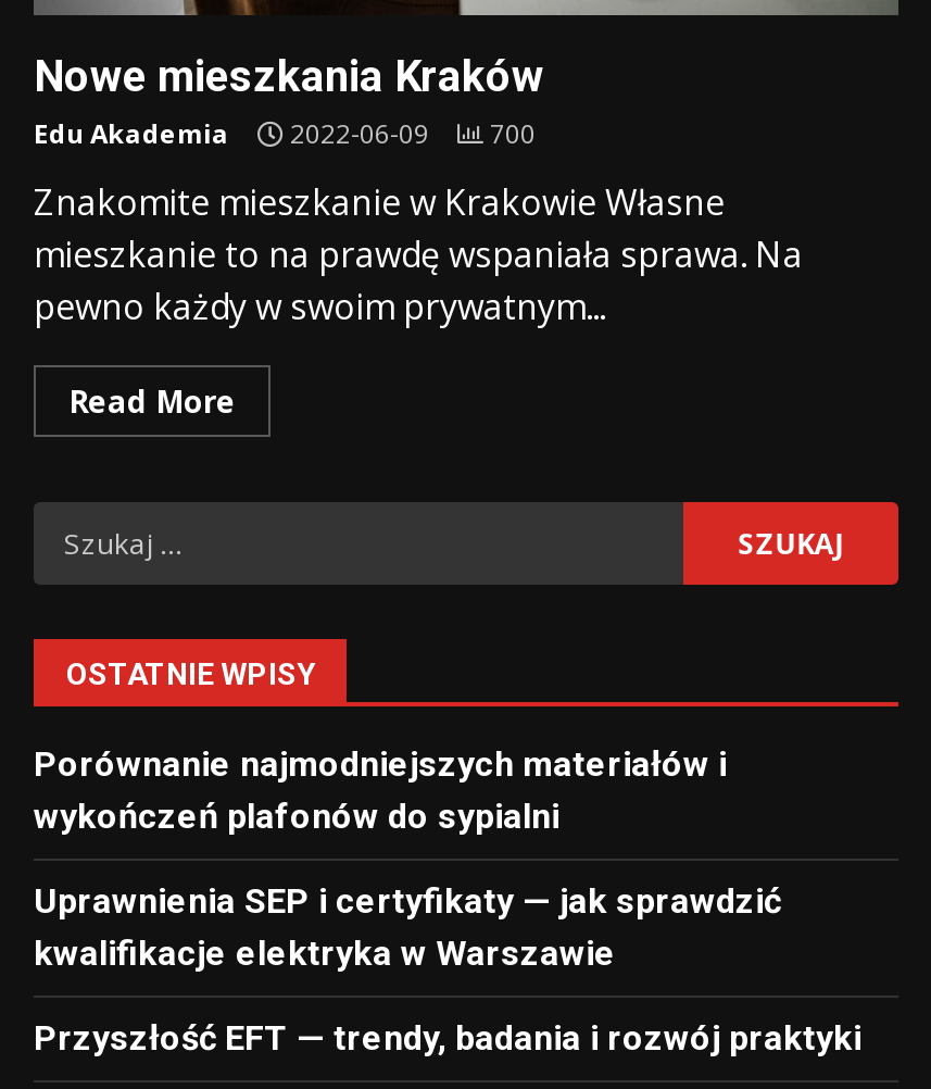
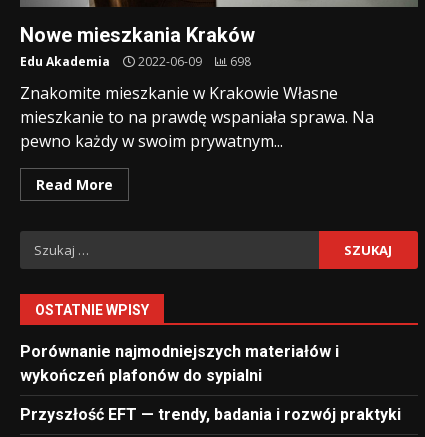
- Edu Akademia 2022-06-09 700
+ Edu Akademia 2022-06-09 698

- Uprawnienia SEP i certyfikaty — jak sprawdzić
- kwalifikacje elektryka w Warszawie
